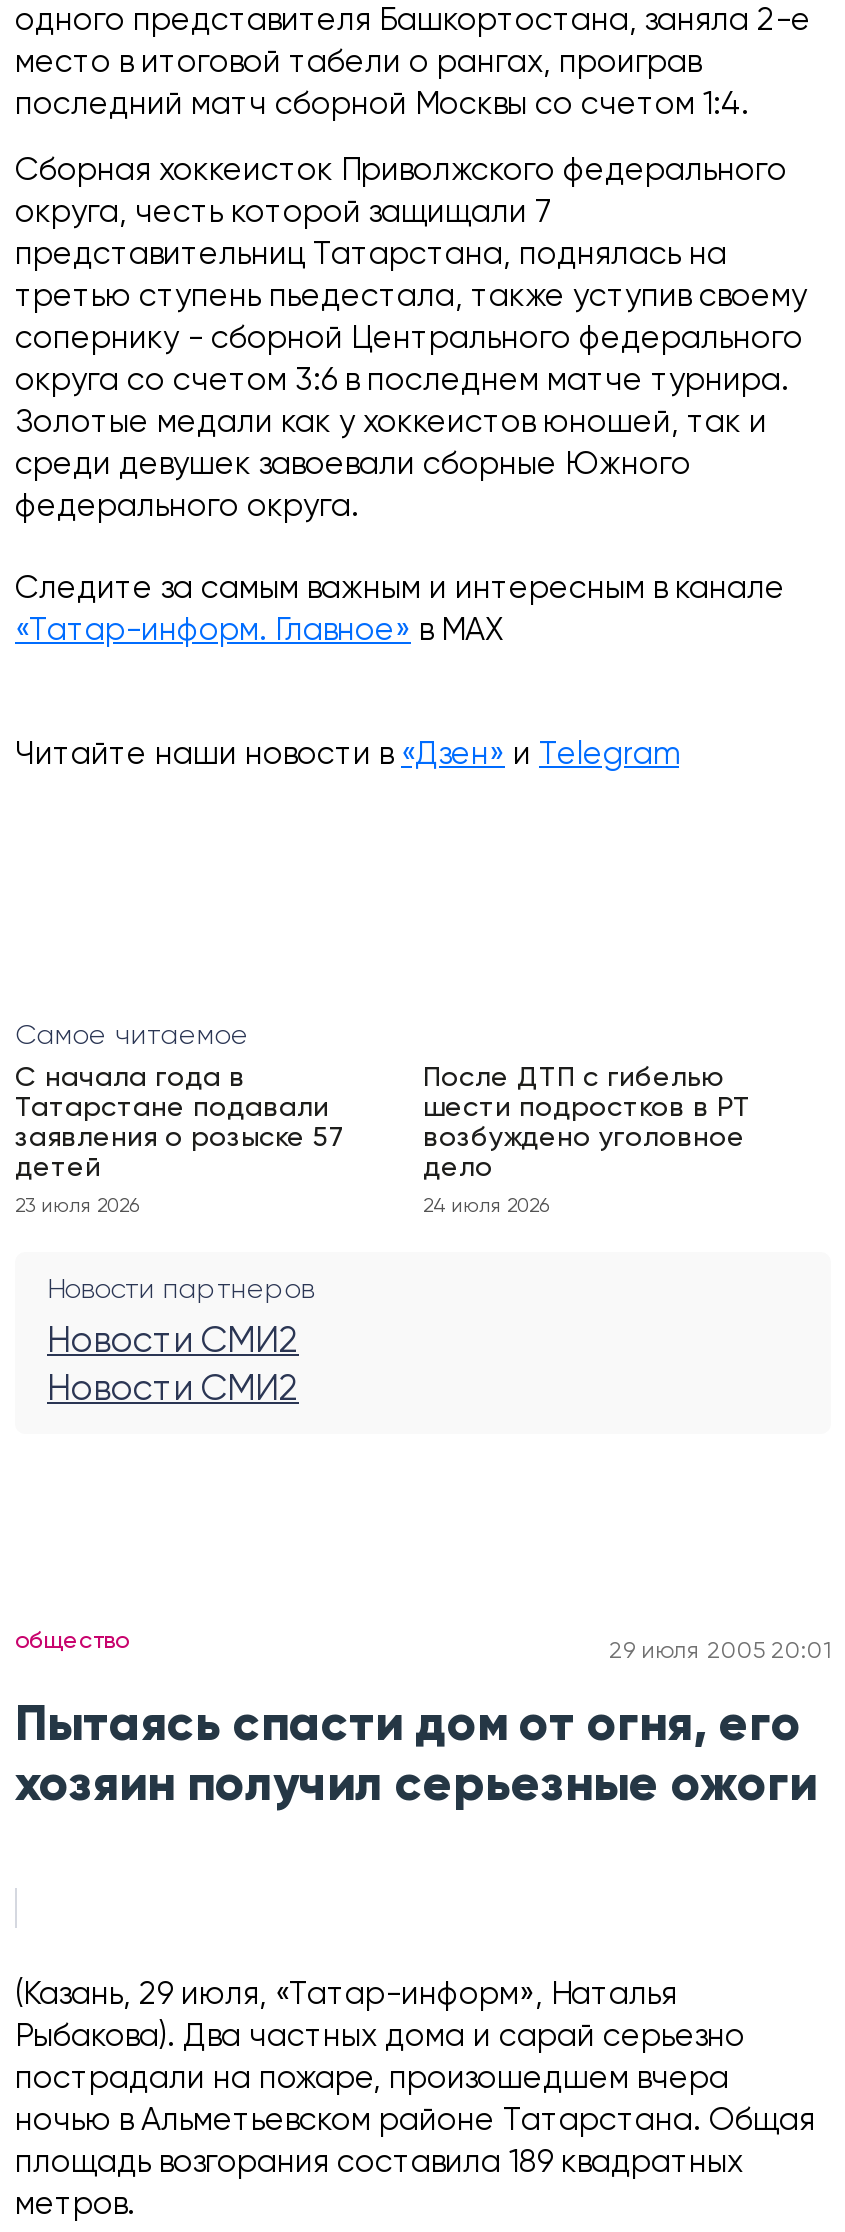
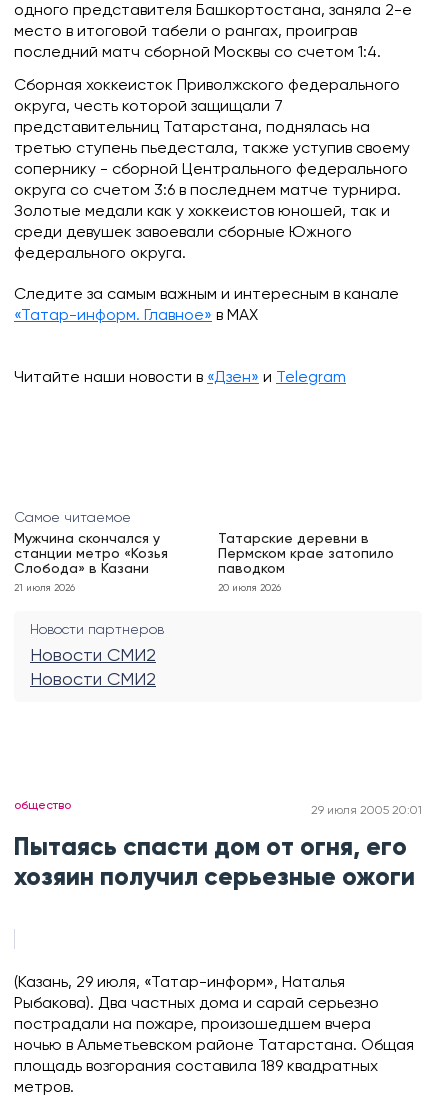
- С начала года в
- Татарстане подавали
- заявления о розыске 57
- детей
+ Мужчина скончался у
+ станции метро «Козья
+ Слобода» в Казани

- После ДТП с гибелью
- шести подростков в РТ
- возбуждено уголовное
- дело
+ Татарские деревни в
+ Пермском крае затопило
+ паводком

- 23 июля 2026
+ 21 июля 2026

- 24 июля 2026
+ 20 июля 2026
